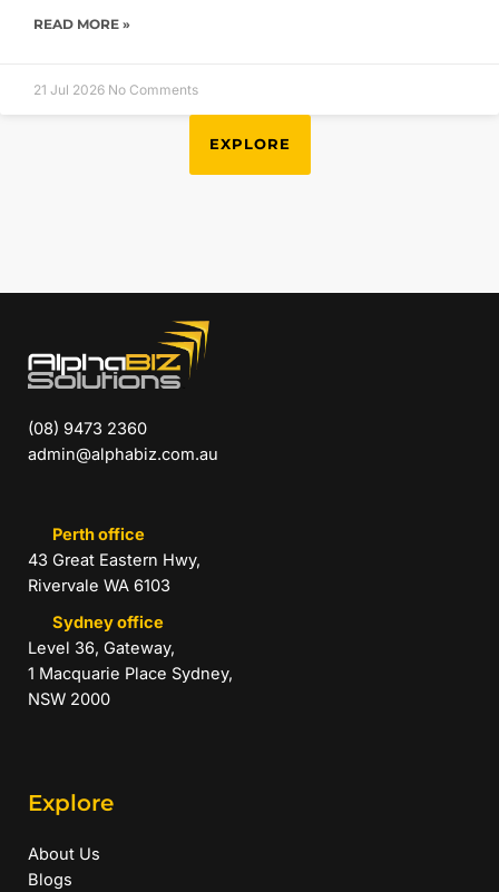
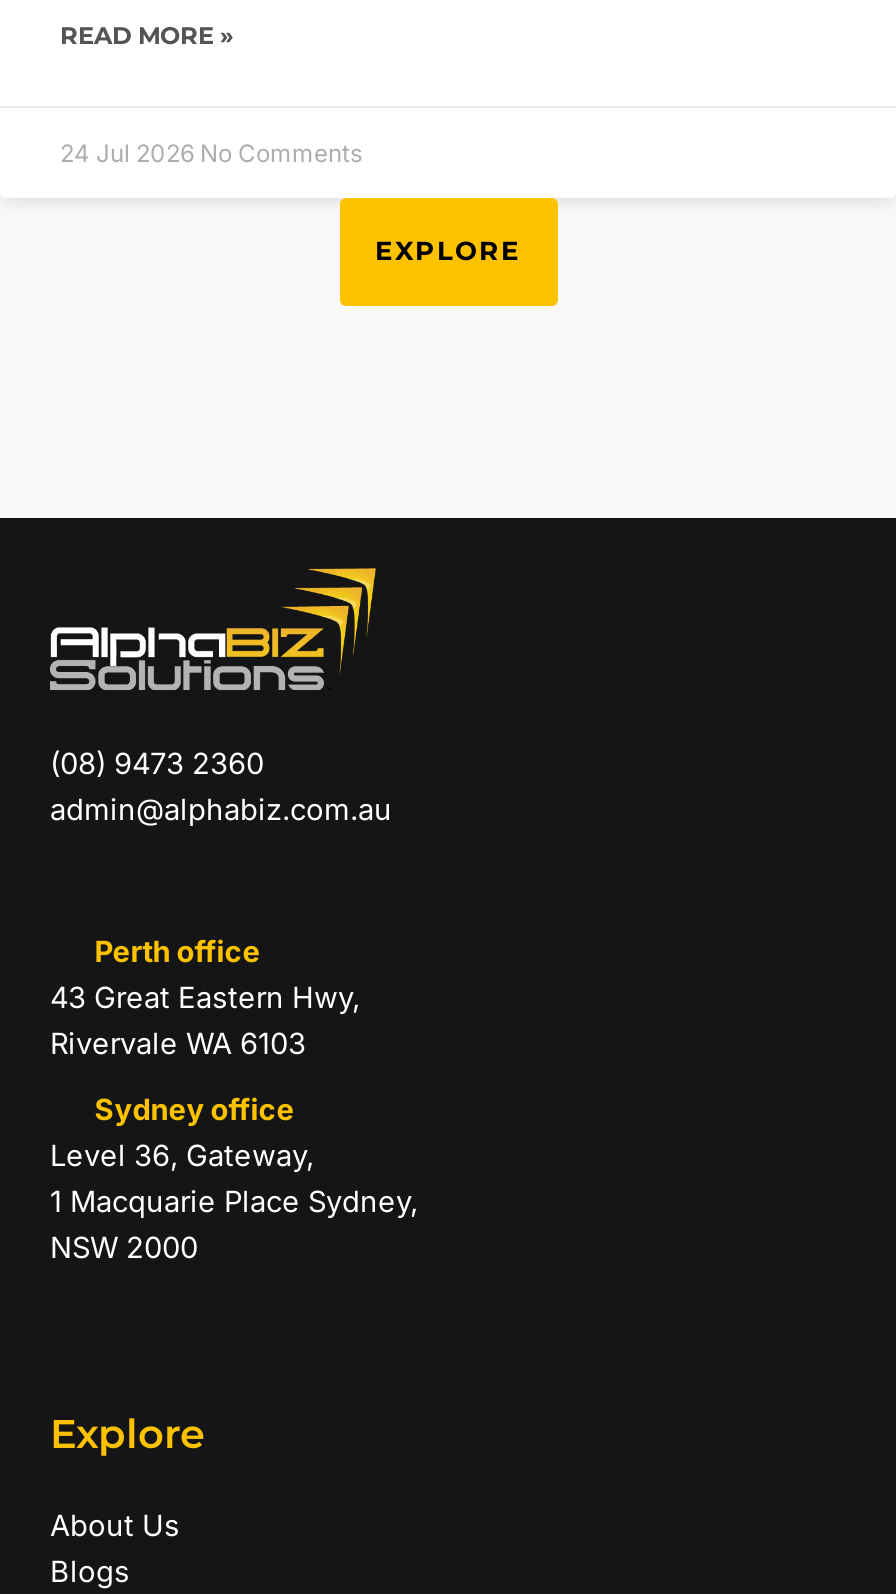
- 21 Jul 2026 No Comments
+ 24 Jul 2026 No Comments
